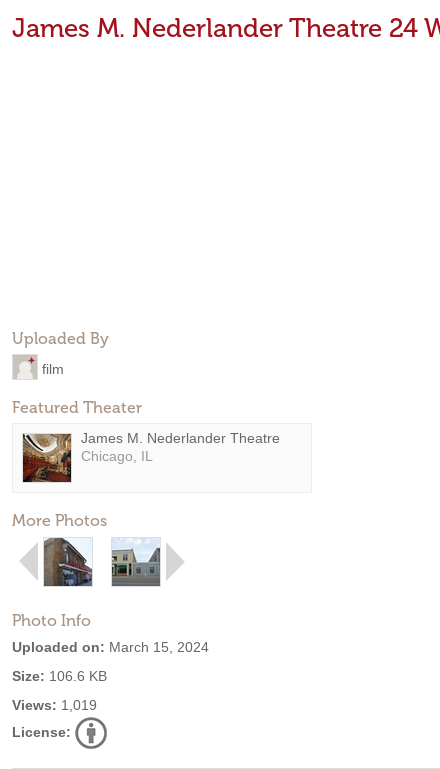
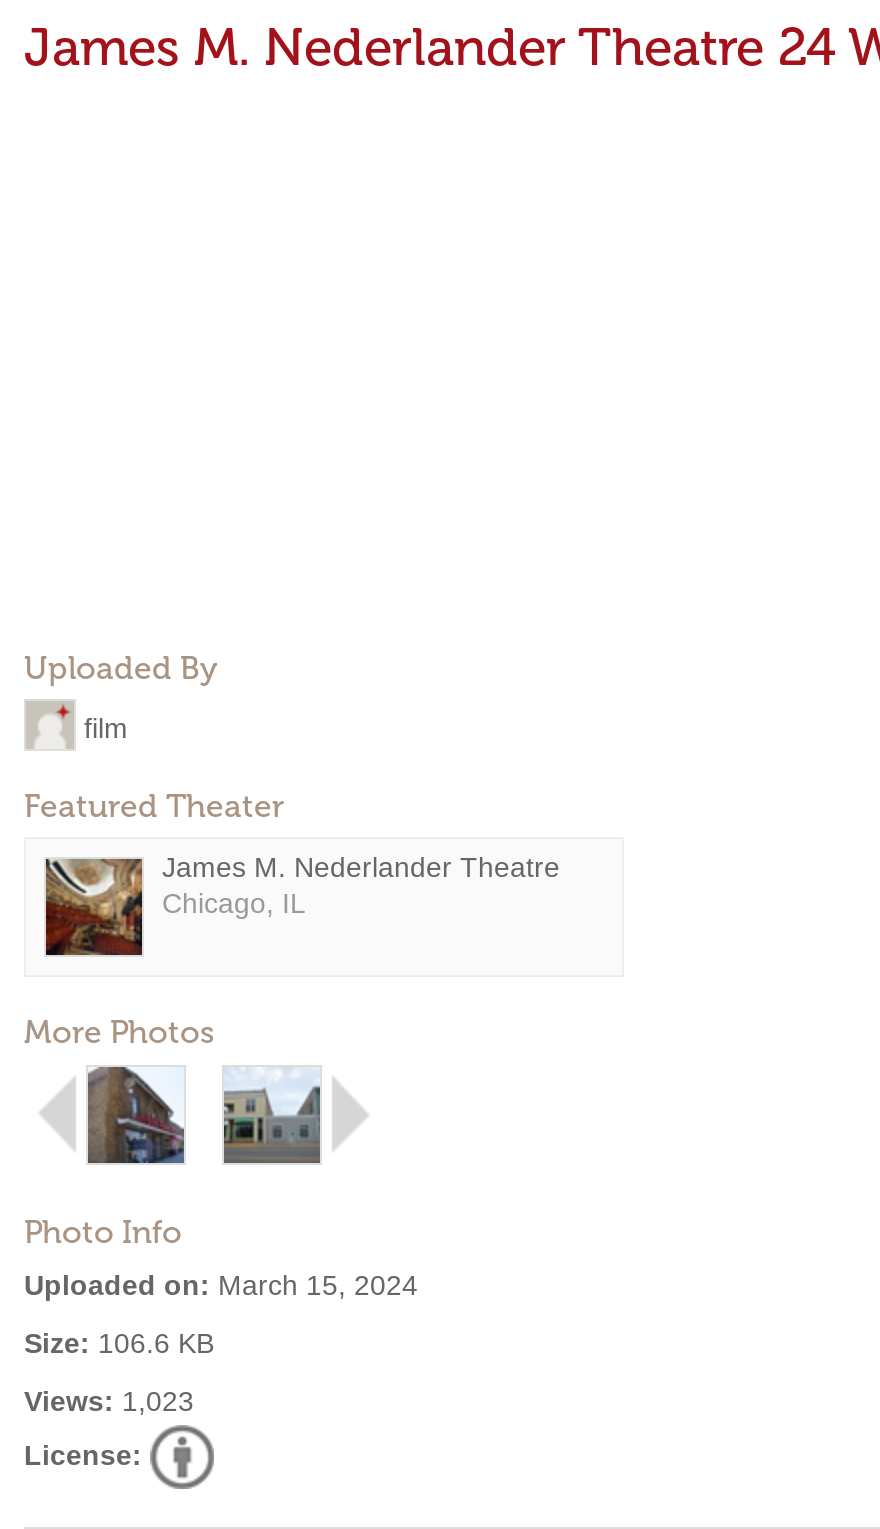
- Views: 1,019
+ Views: 1,023
